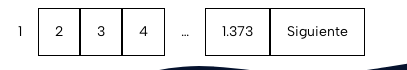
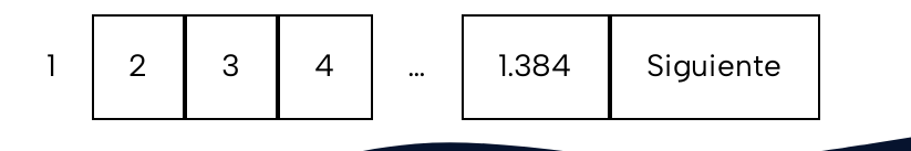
- 1.373
+ 1.384
